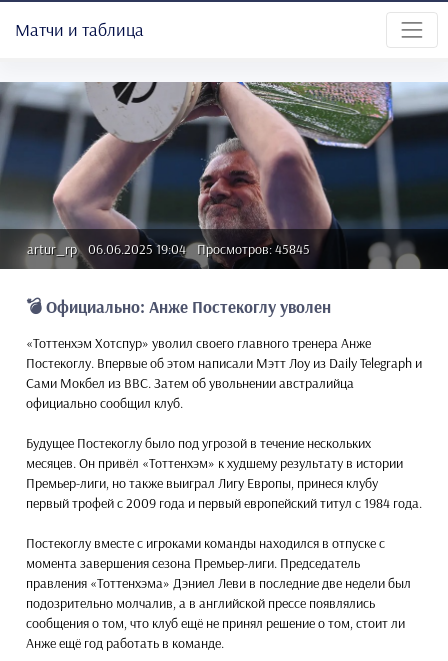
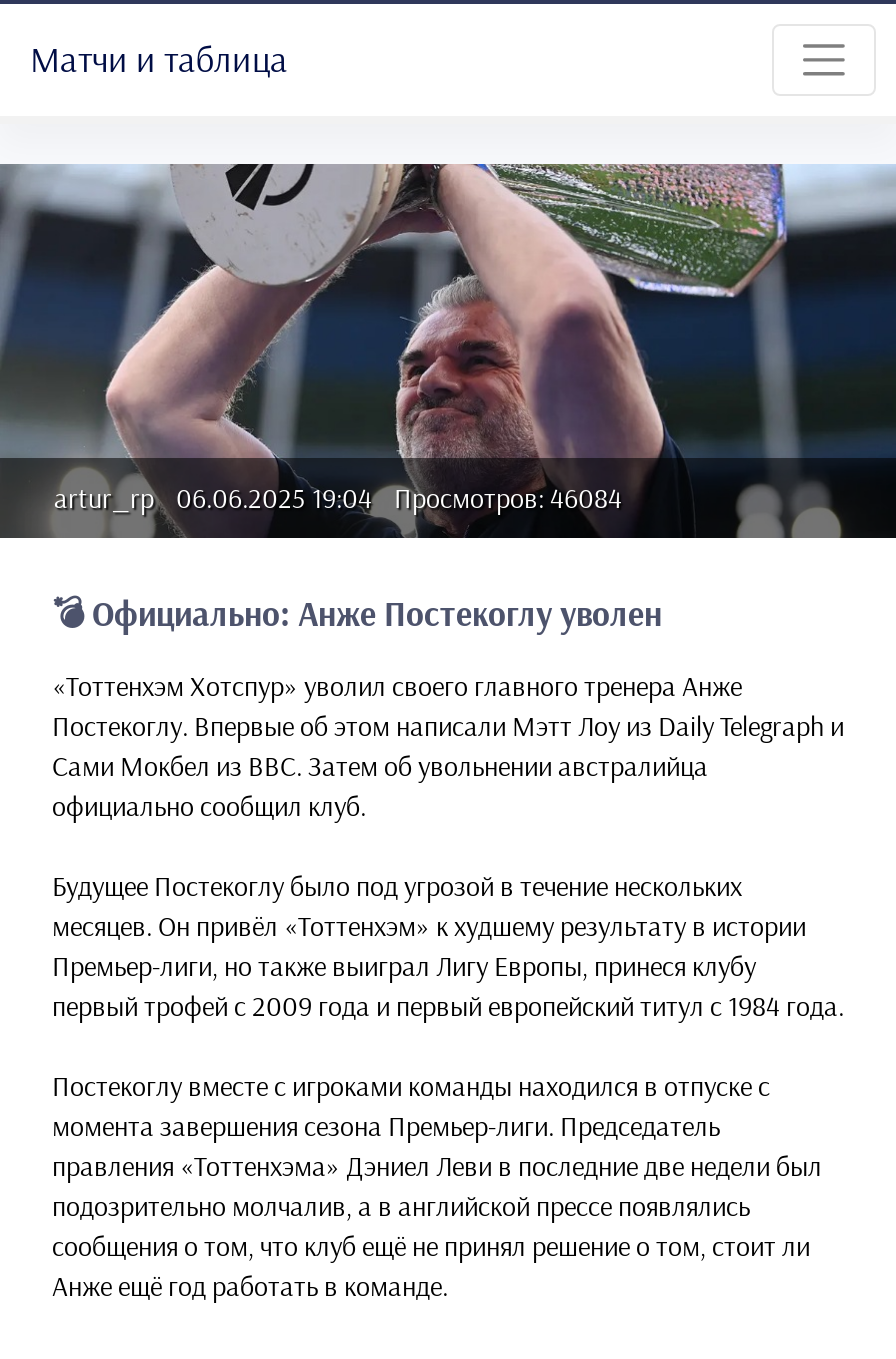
- artur_rp 06.06.2025 19:04 Просмотров: 45845
+ artur_rp 06.06.2025 19:04 Просмотров: 46084
